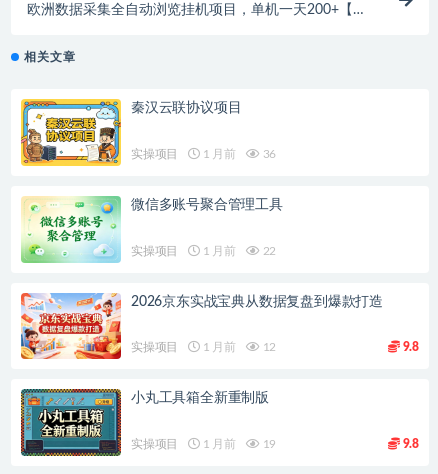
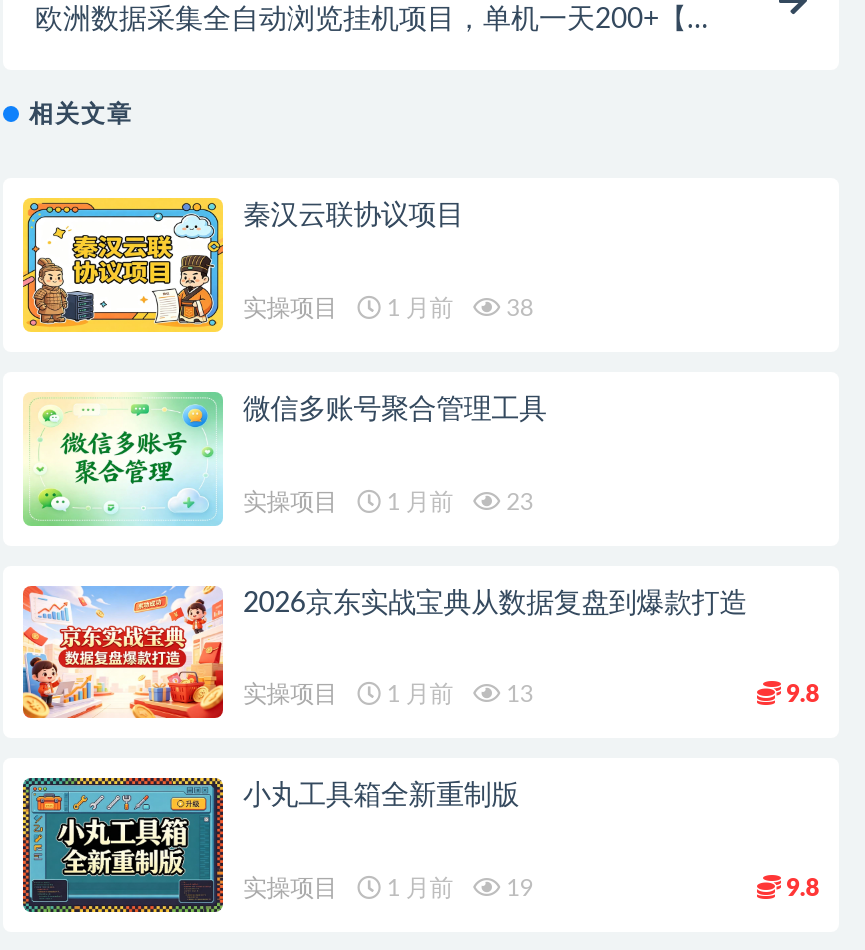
- 实操项目 1 月前 36
+ 实操项目 1 月前 38

- 实操项目 1 月前 22
+ 实操项目 1 月前 23

- 实操项目 1 月前 12
+ 实操项目 1 月前 13
